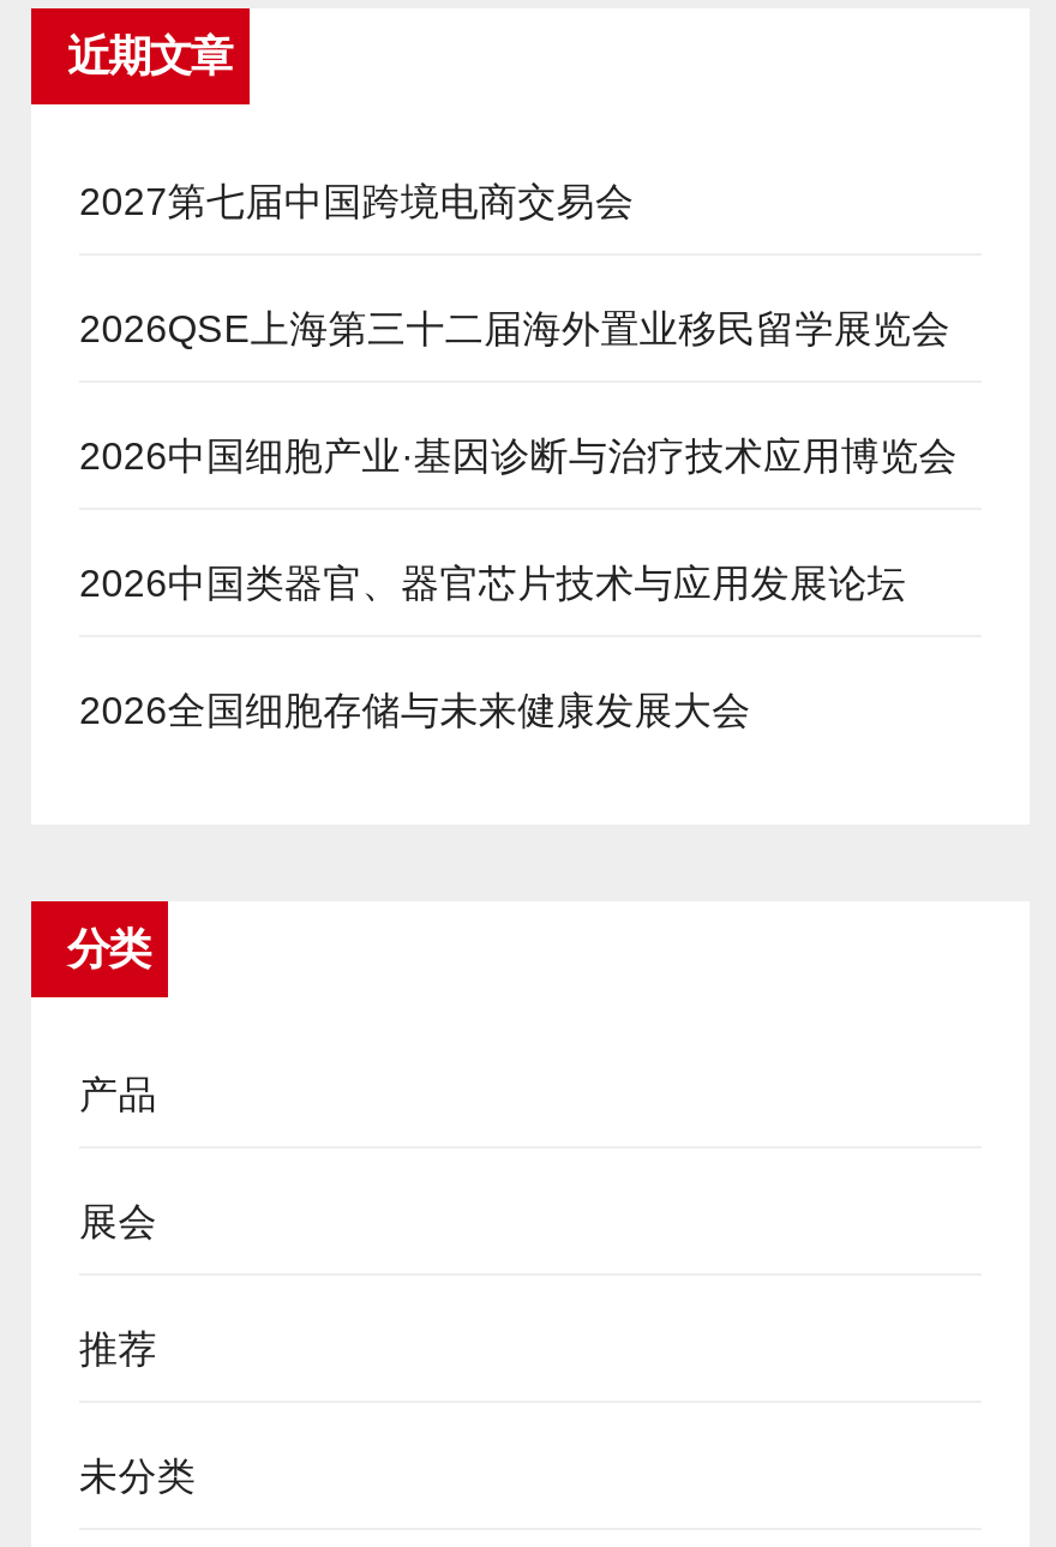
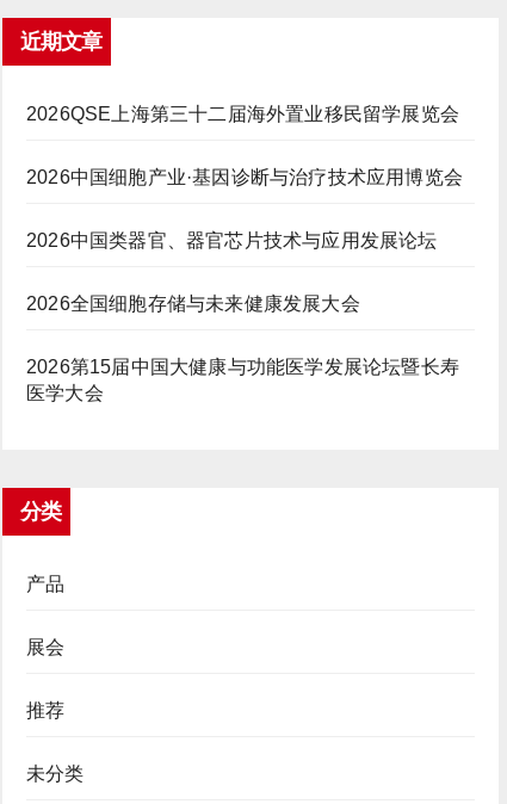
- 2027第七届中国跨境电商交易会

moved up: 2026QSE上海第三十二届海外置业移民留学展览会 | 2026中国细胞产业·基因诊断与治疗技术应用博览会 | 2026中国类器官、器官芯片技术与应用发展论坛 | 2026全国细胞存储与未来健康发展大会

+ 2026第15届中国大健康与功能医学发展论坛暨长寿
+ 医学大会
